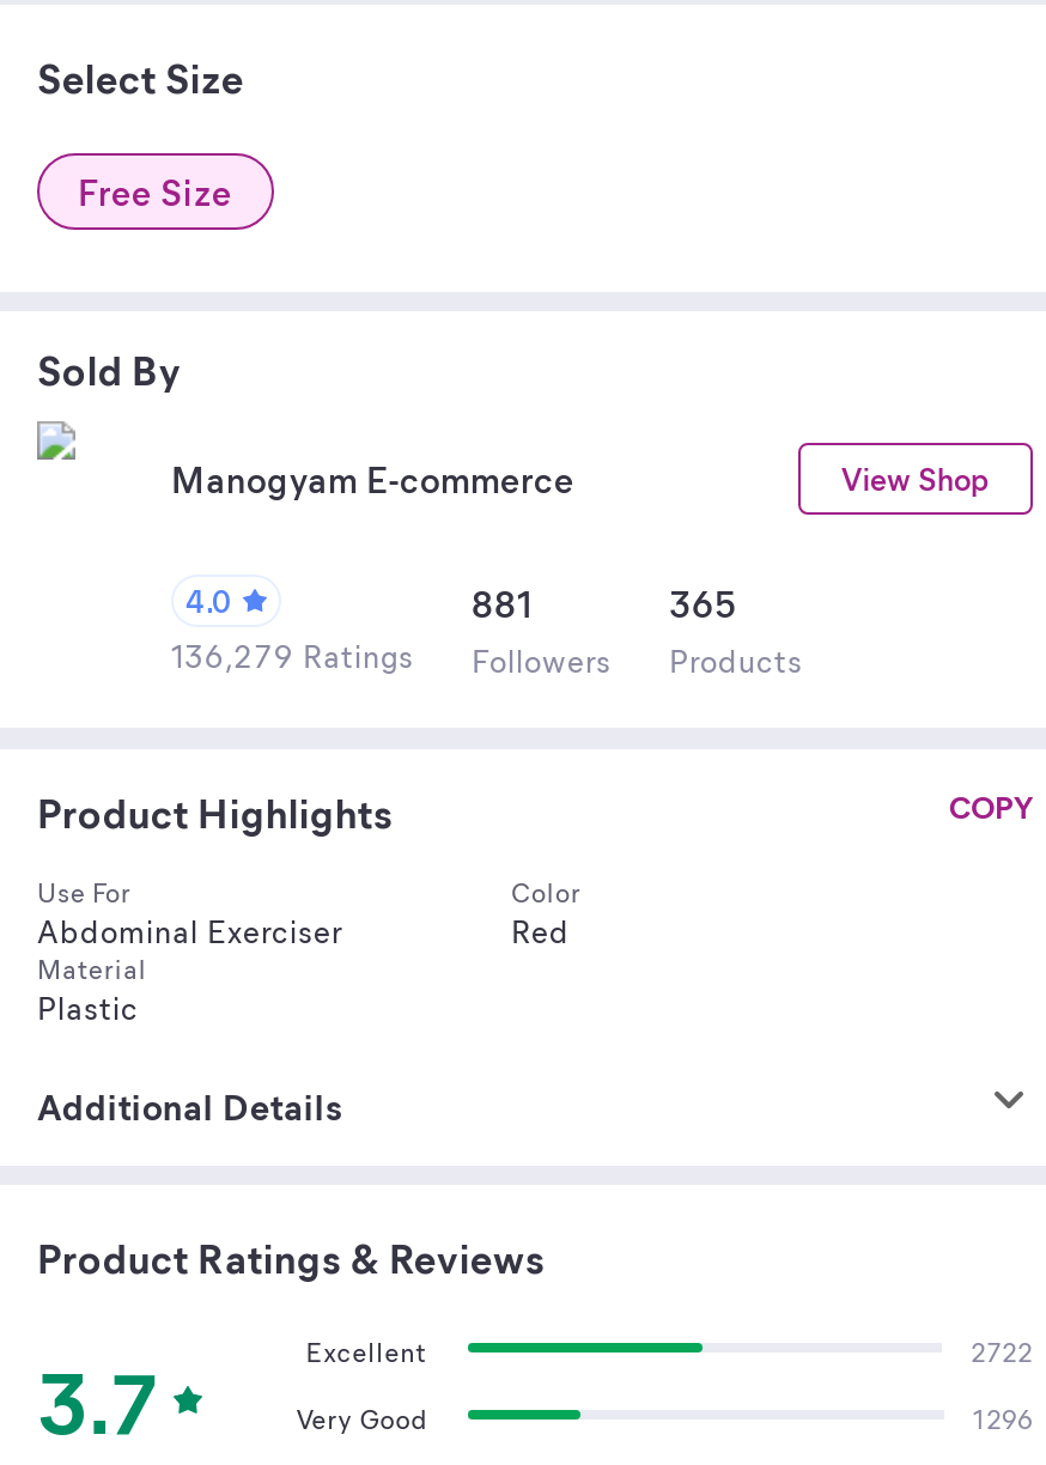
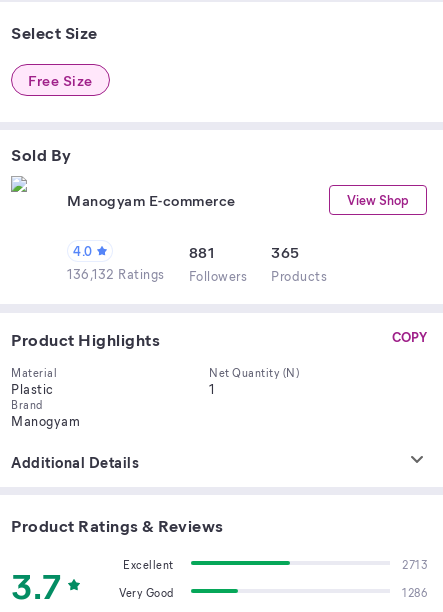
- 136,279 Ratings Followers Products
+ 136,132 Ratings Followers Products

- Use For
- Abdominal Exerciser

- Color
- Red

moved up: Material | Plastic

+ Net Quantity (N)
+ 1
+ Brand
+ Manogyam

- 2722
+ 2713

- 1296
+ 1286
